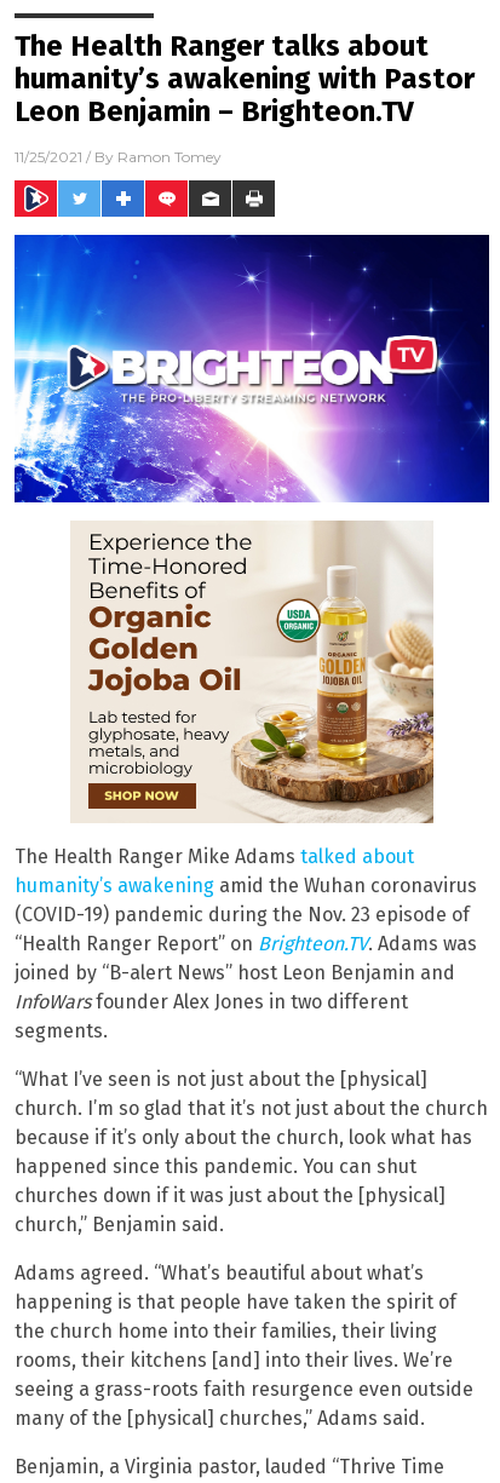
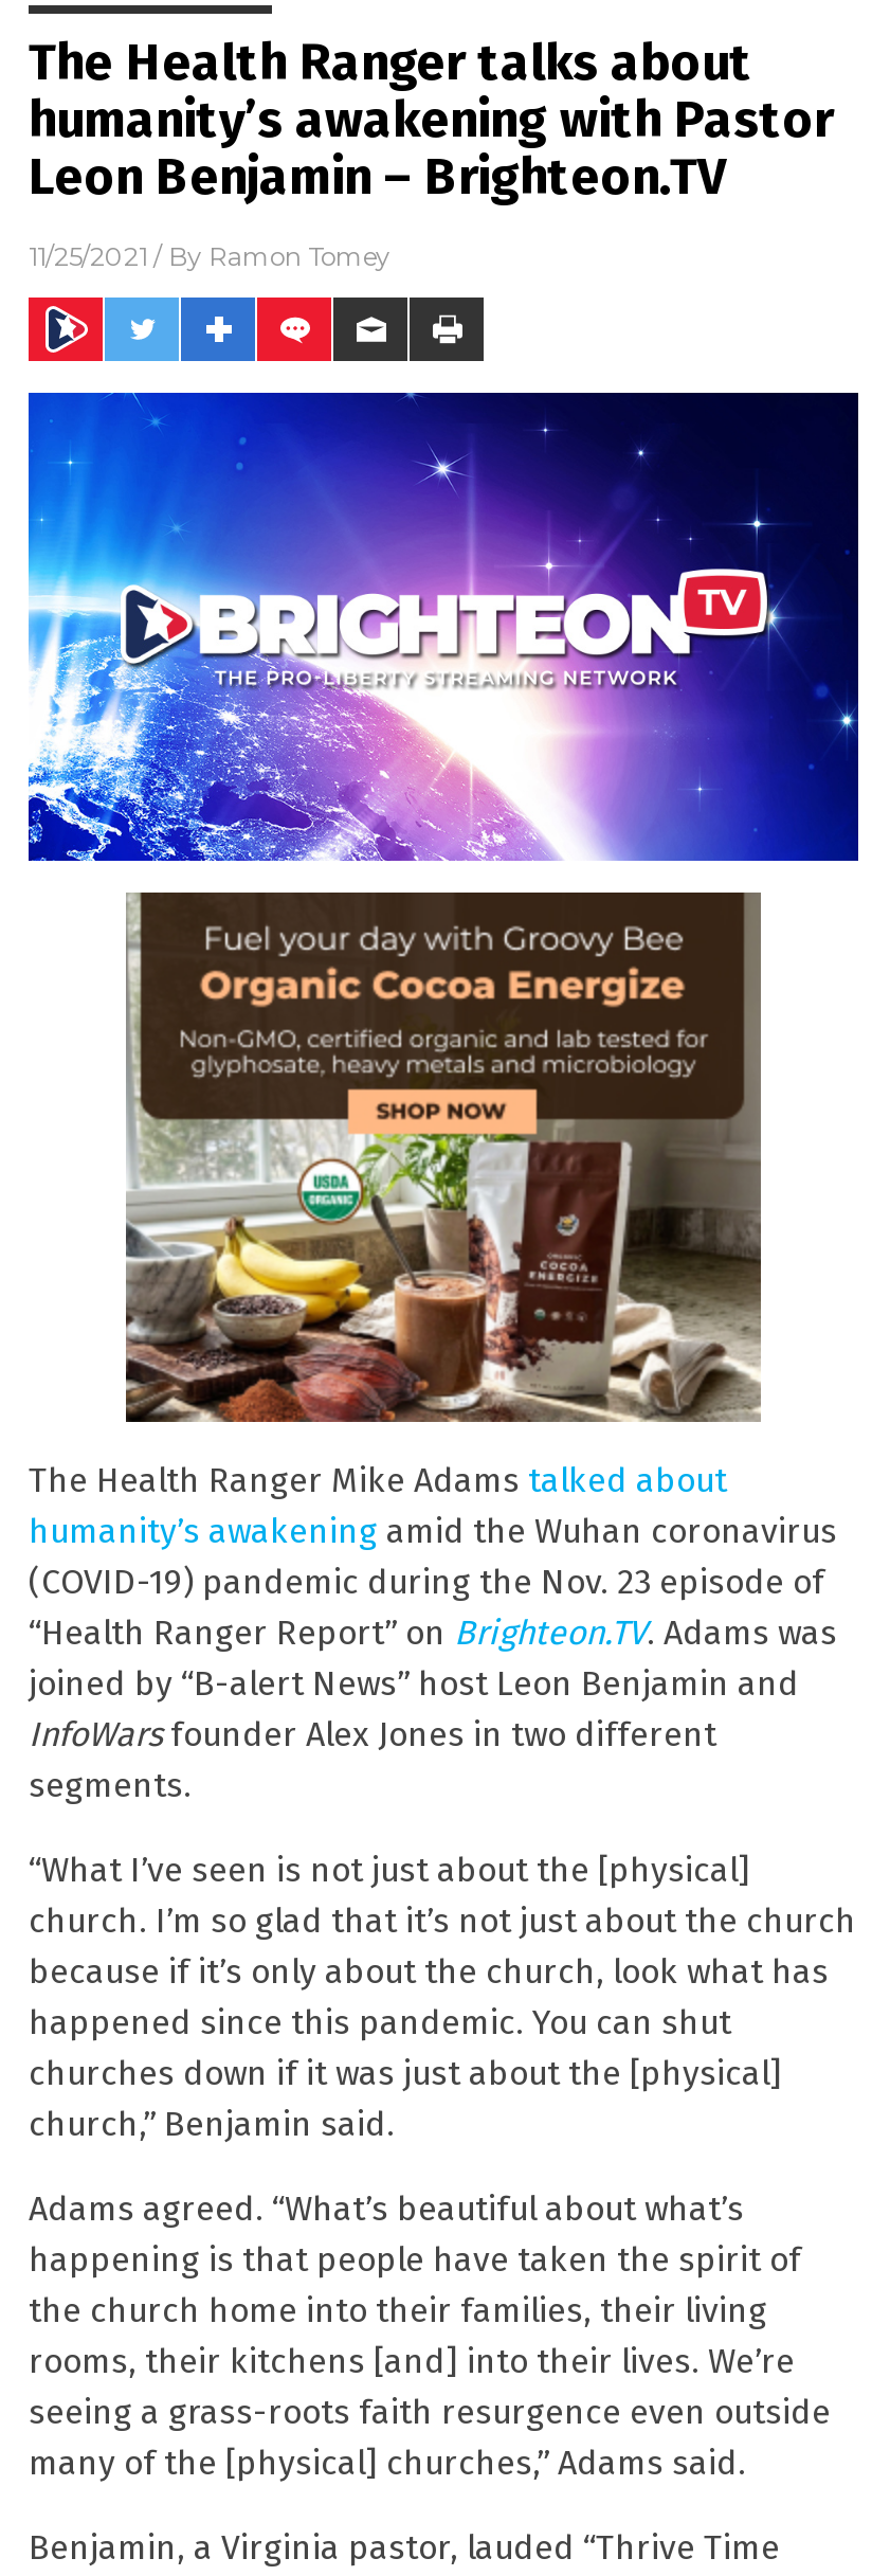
- [image]
+ [image]
